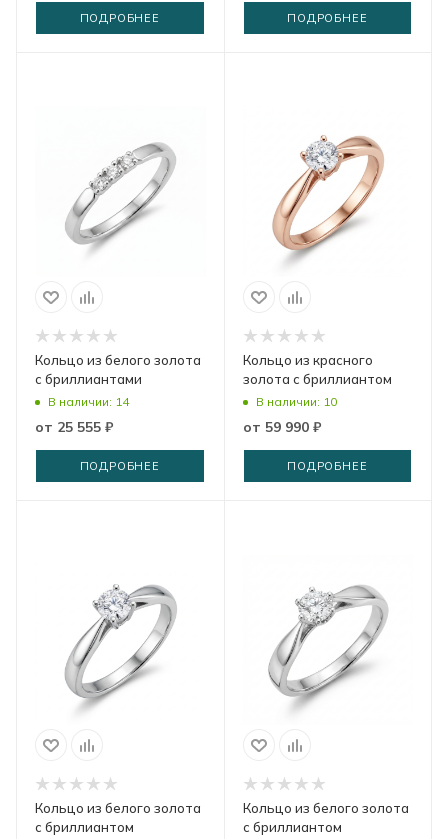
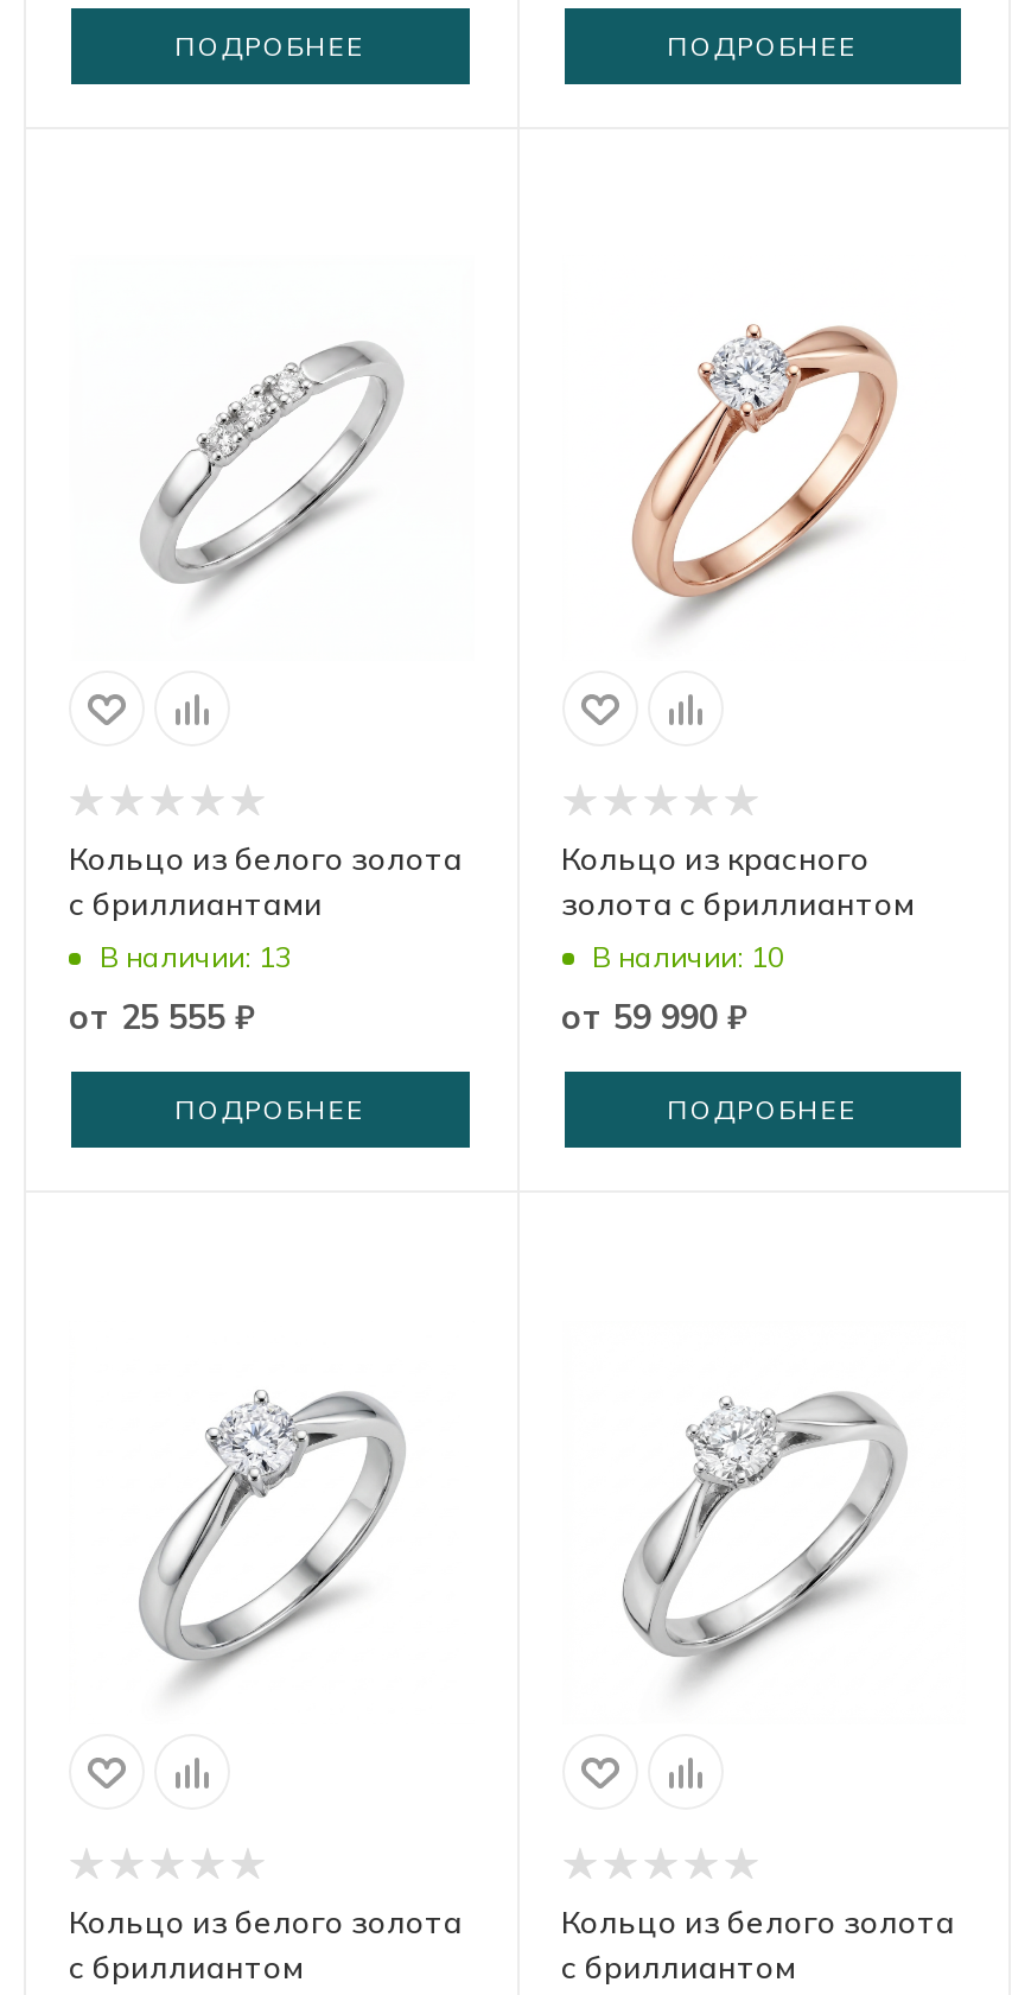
- В наличии: 14
+ В наличии: 13
